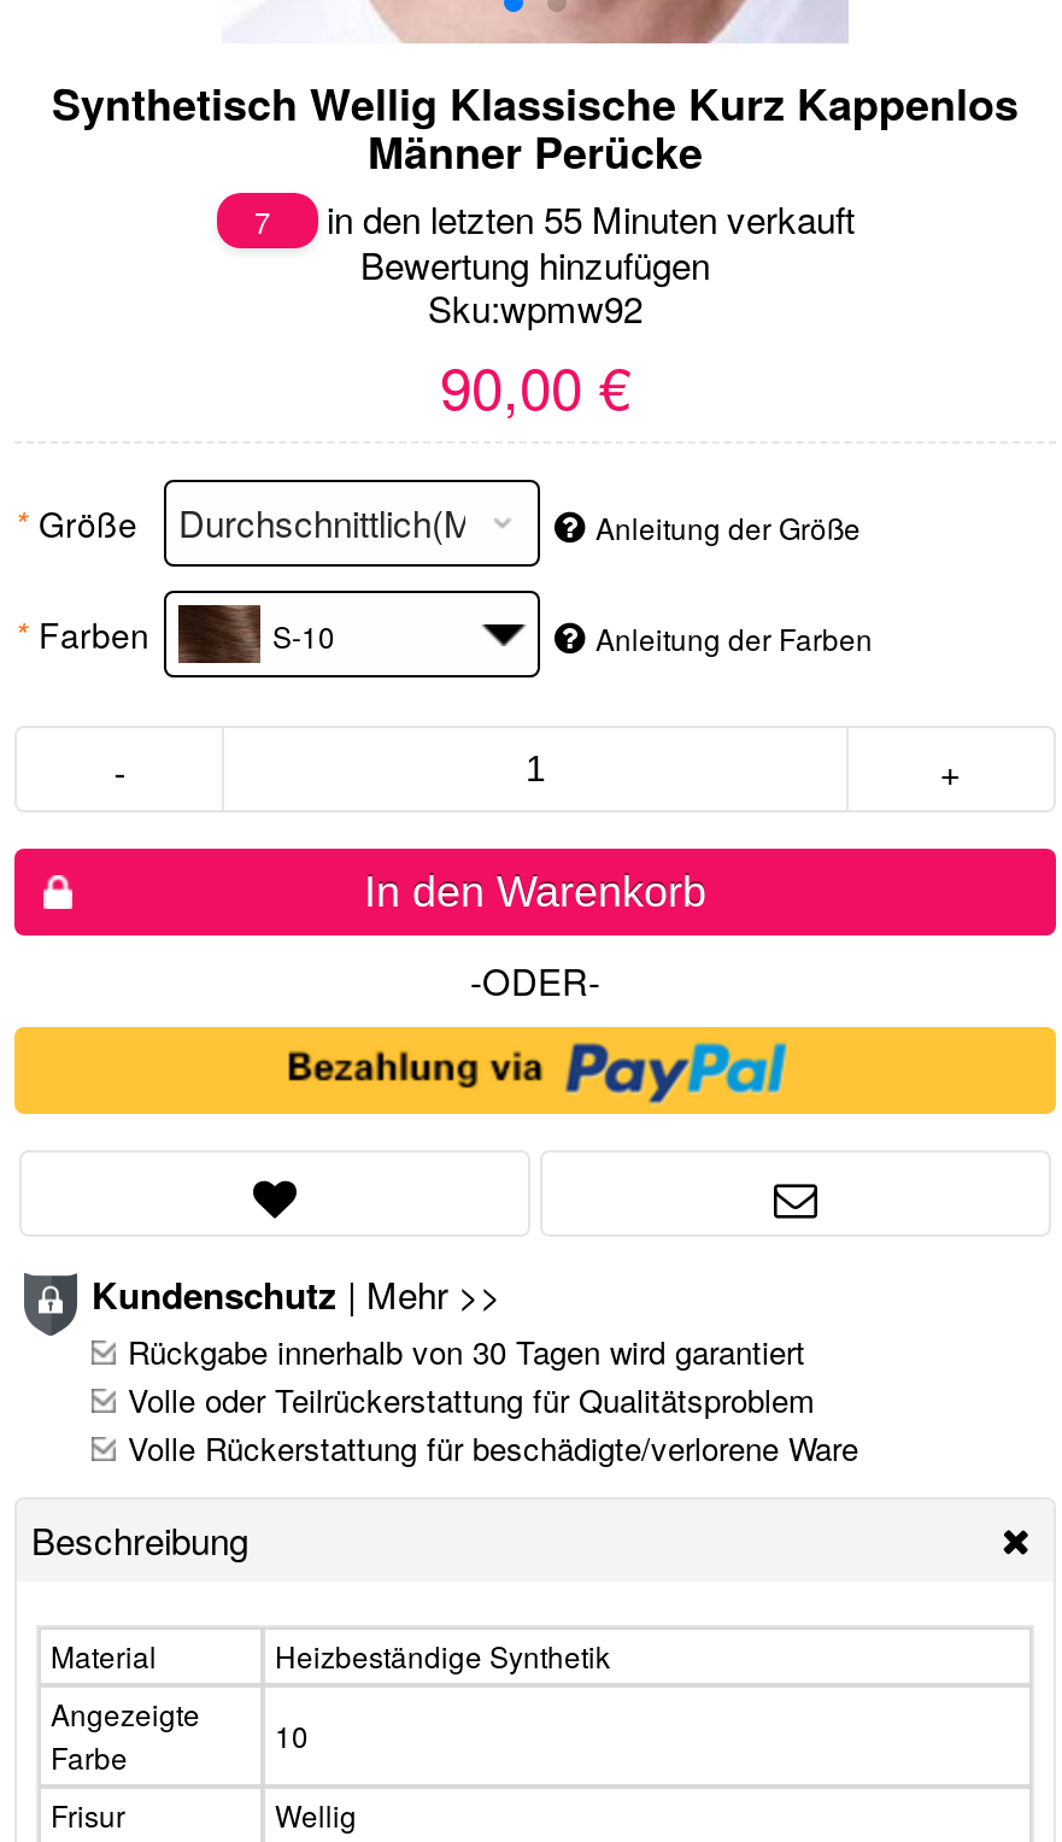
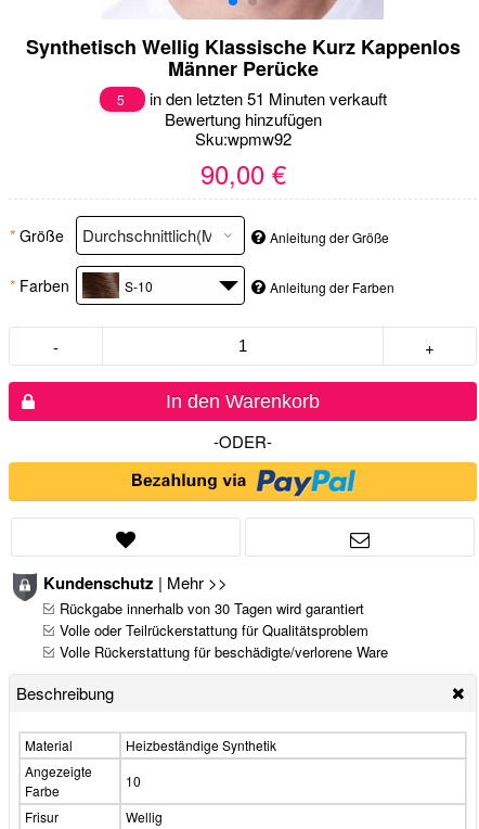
- 7
+ 5

- in den letzten 55 Minuten verkauft
+ in den letzten 51 Minuten verkauft
